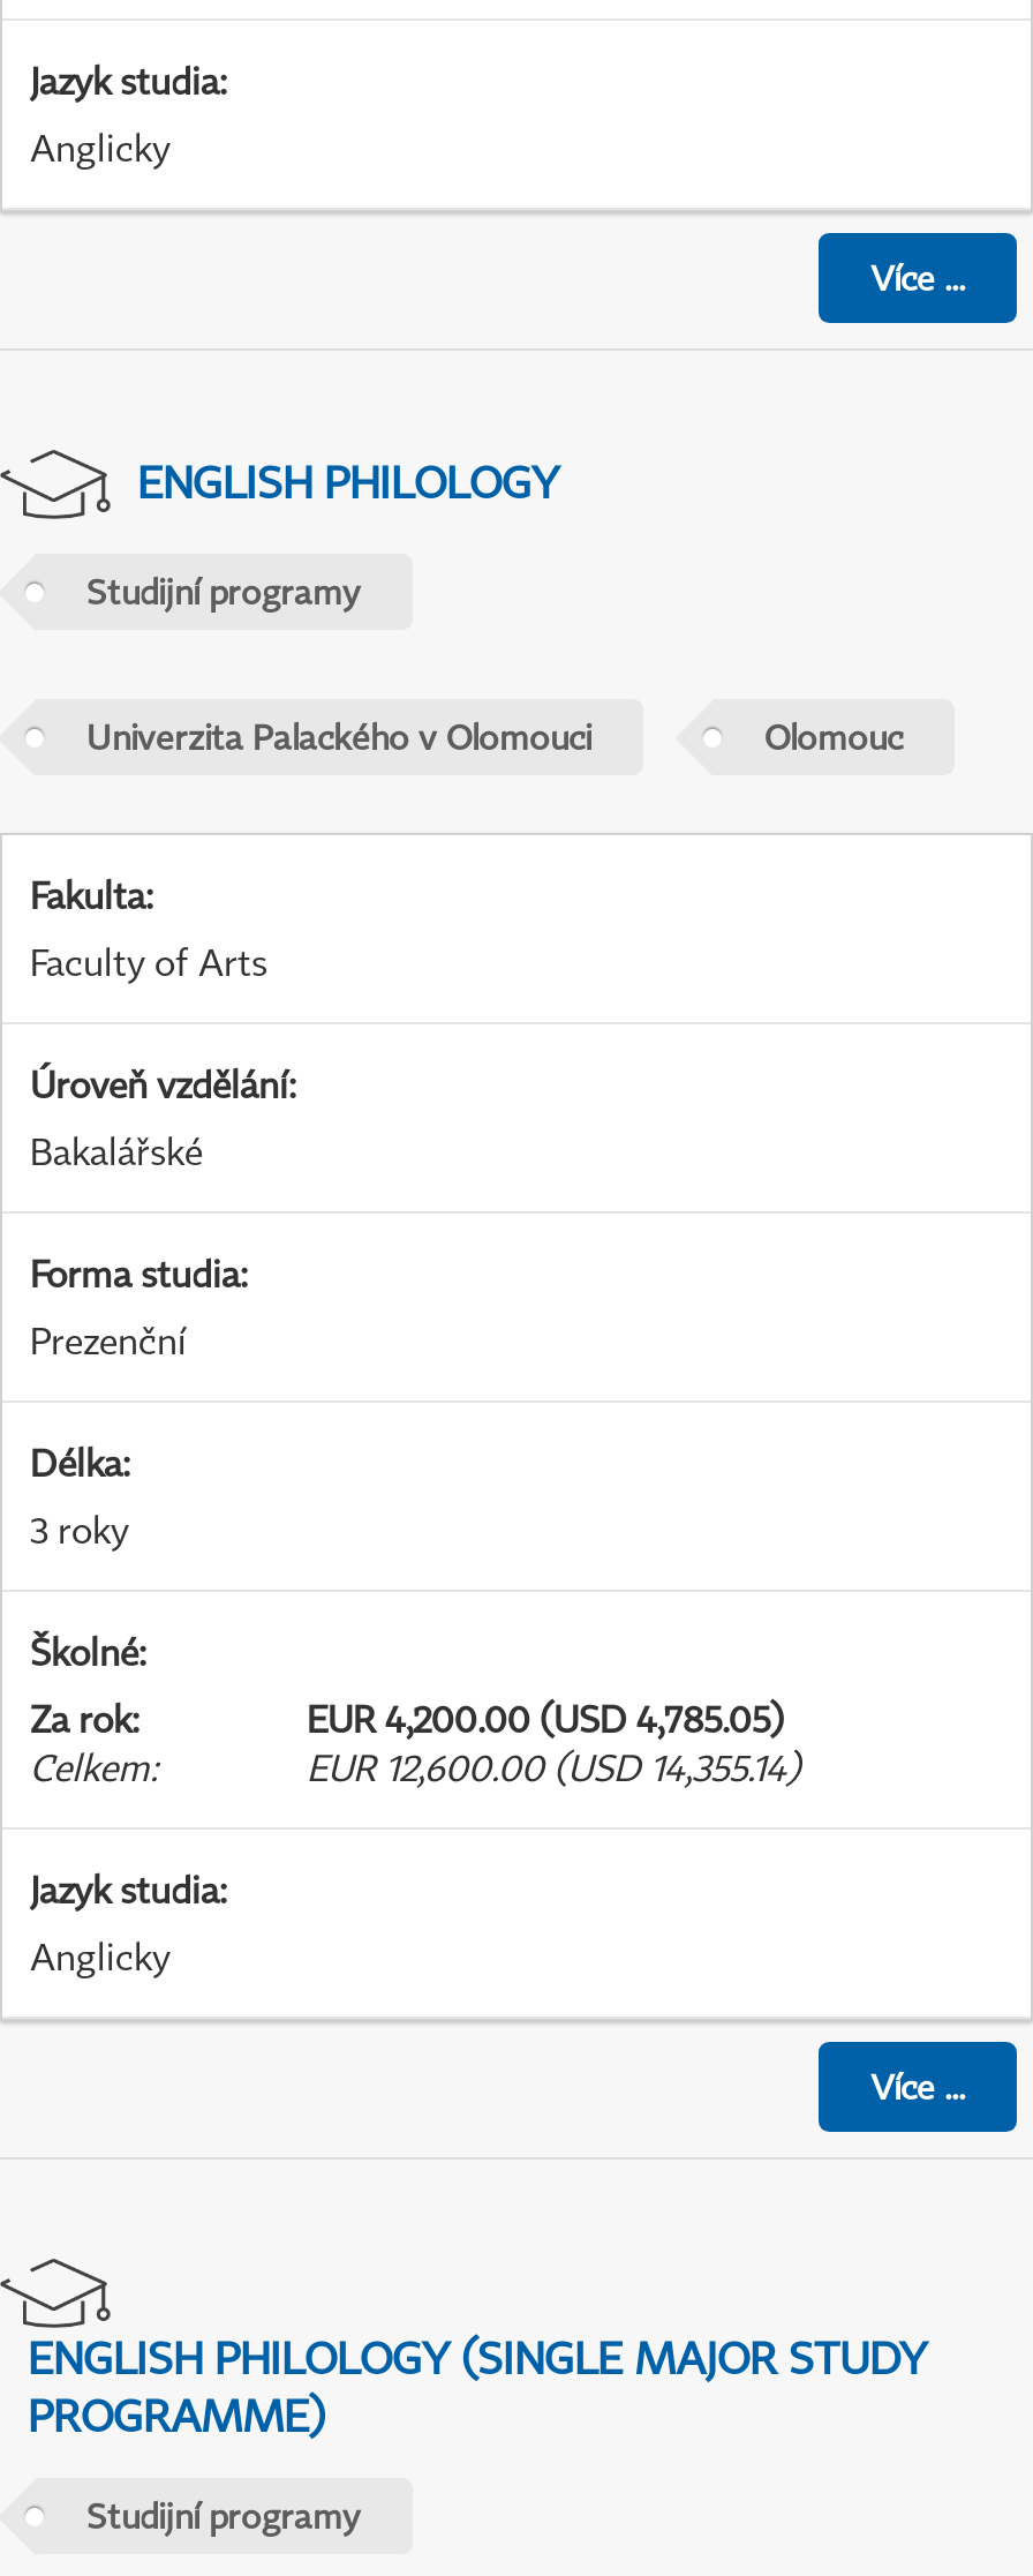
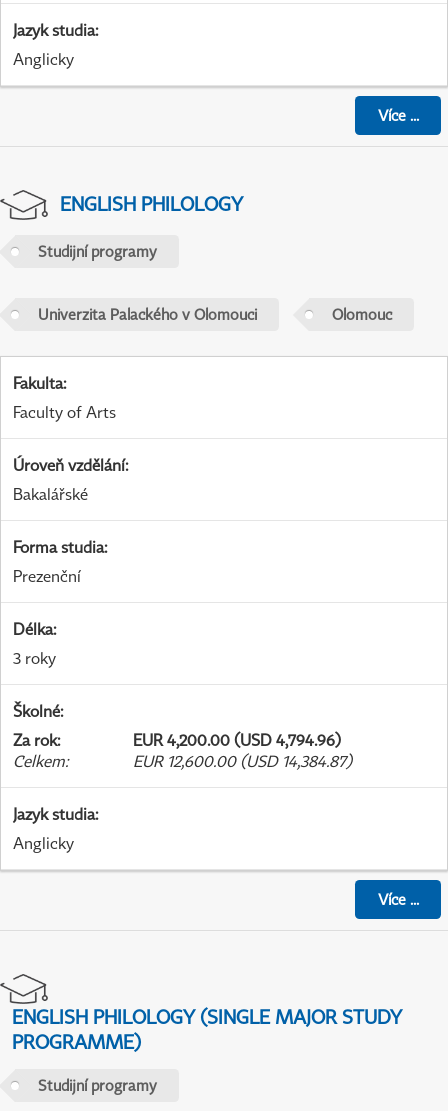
- EUR 4,200.00 (USD 4,785.05)
+ EUR 4,200.00 (USD 4,794.96)

- EUR 12,600.00 (USD 14,355.14)
+ EUR 12,600.00 (USD 14,384.87)
